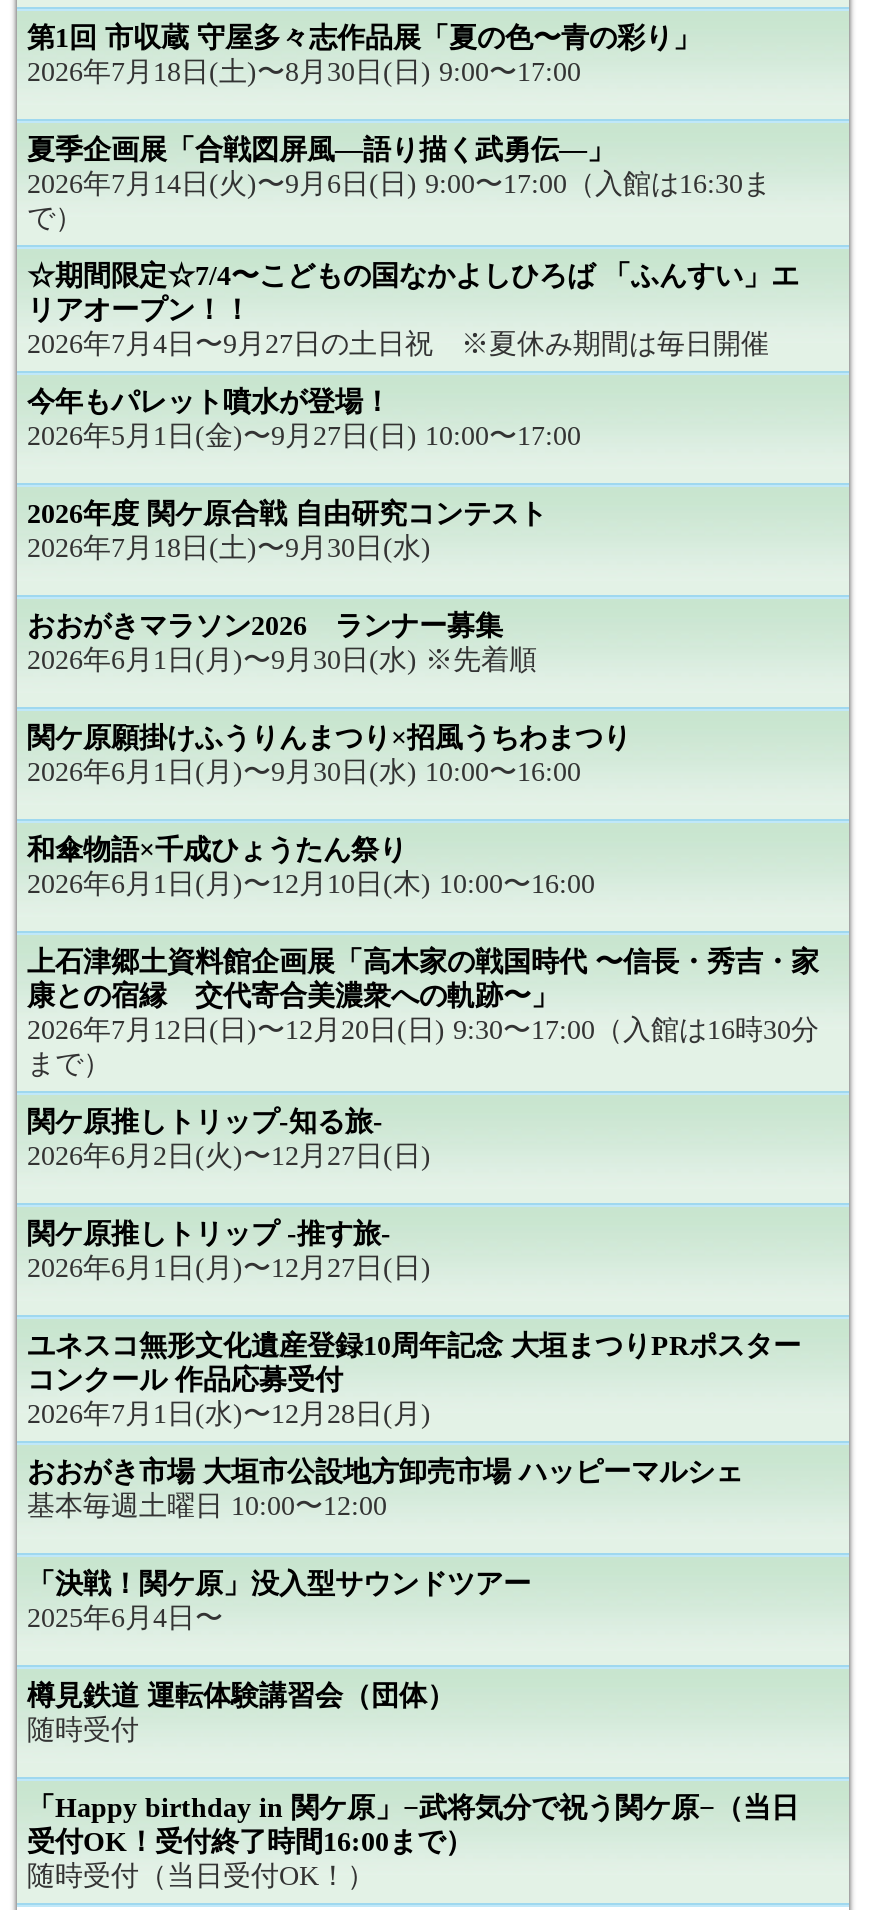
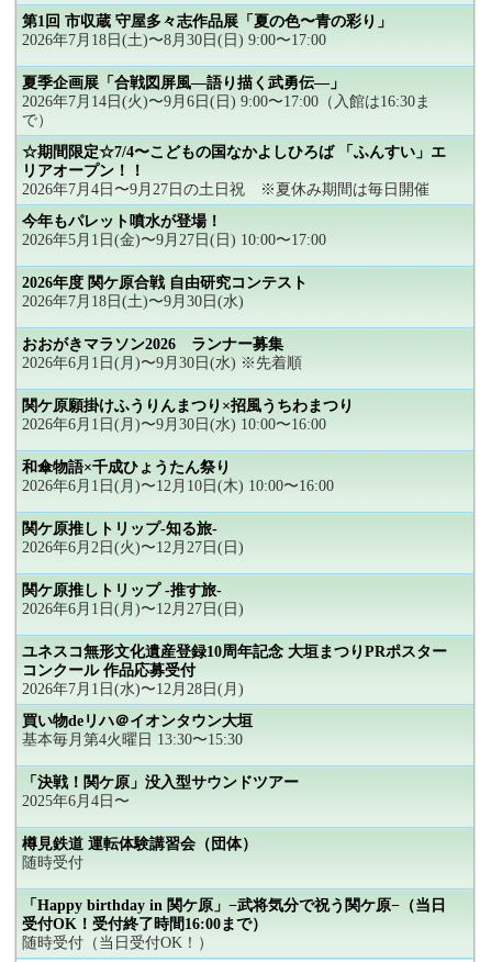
- 上石津郷土資料館企画展「高木家の戦国時代 〜信長・秀吉・家
- 康との宿縁 交代寄合美濃衆への軌跡〜」
- 2026年7月12日(日)〜12月20日(日) 9:30〜17:00（入館は16時30分
- まで）

- おおがき市場 大垣市公設地方卸売市場 ハッピーマルシェ
- 基本毎週土曜日 10:00〜12:00
+ 買い物deリハ＠イオンタウン大垣
+ 基本毎月第4火曜日 13:30〜15:30
